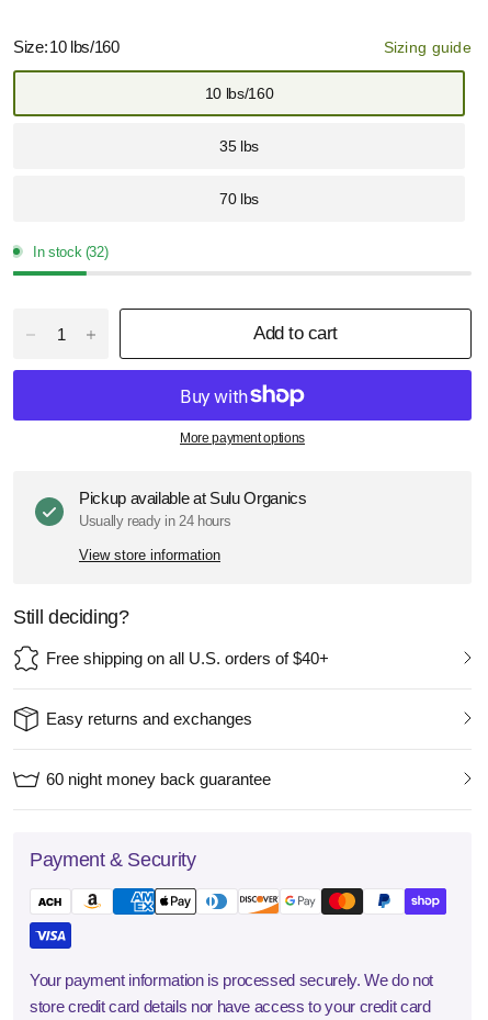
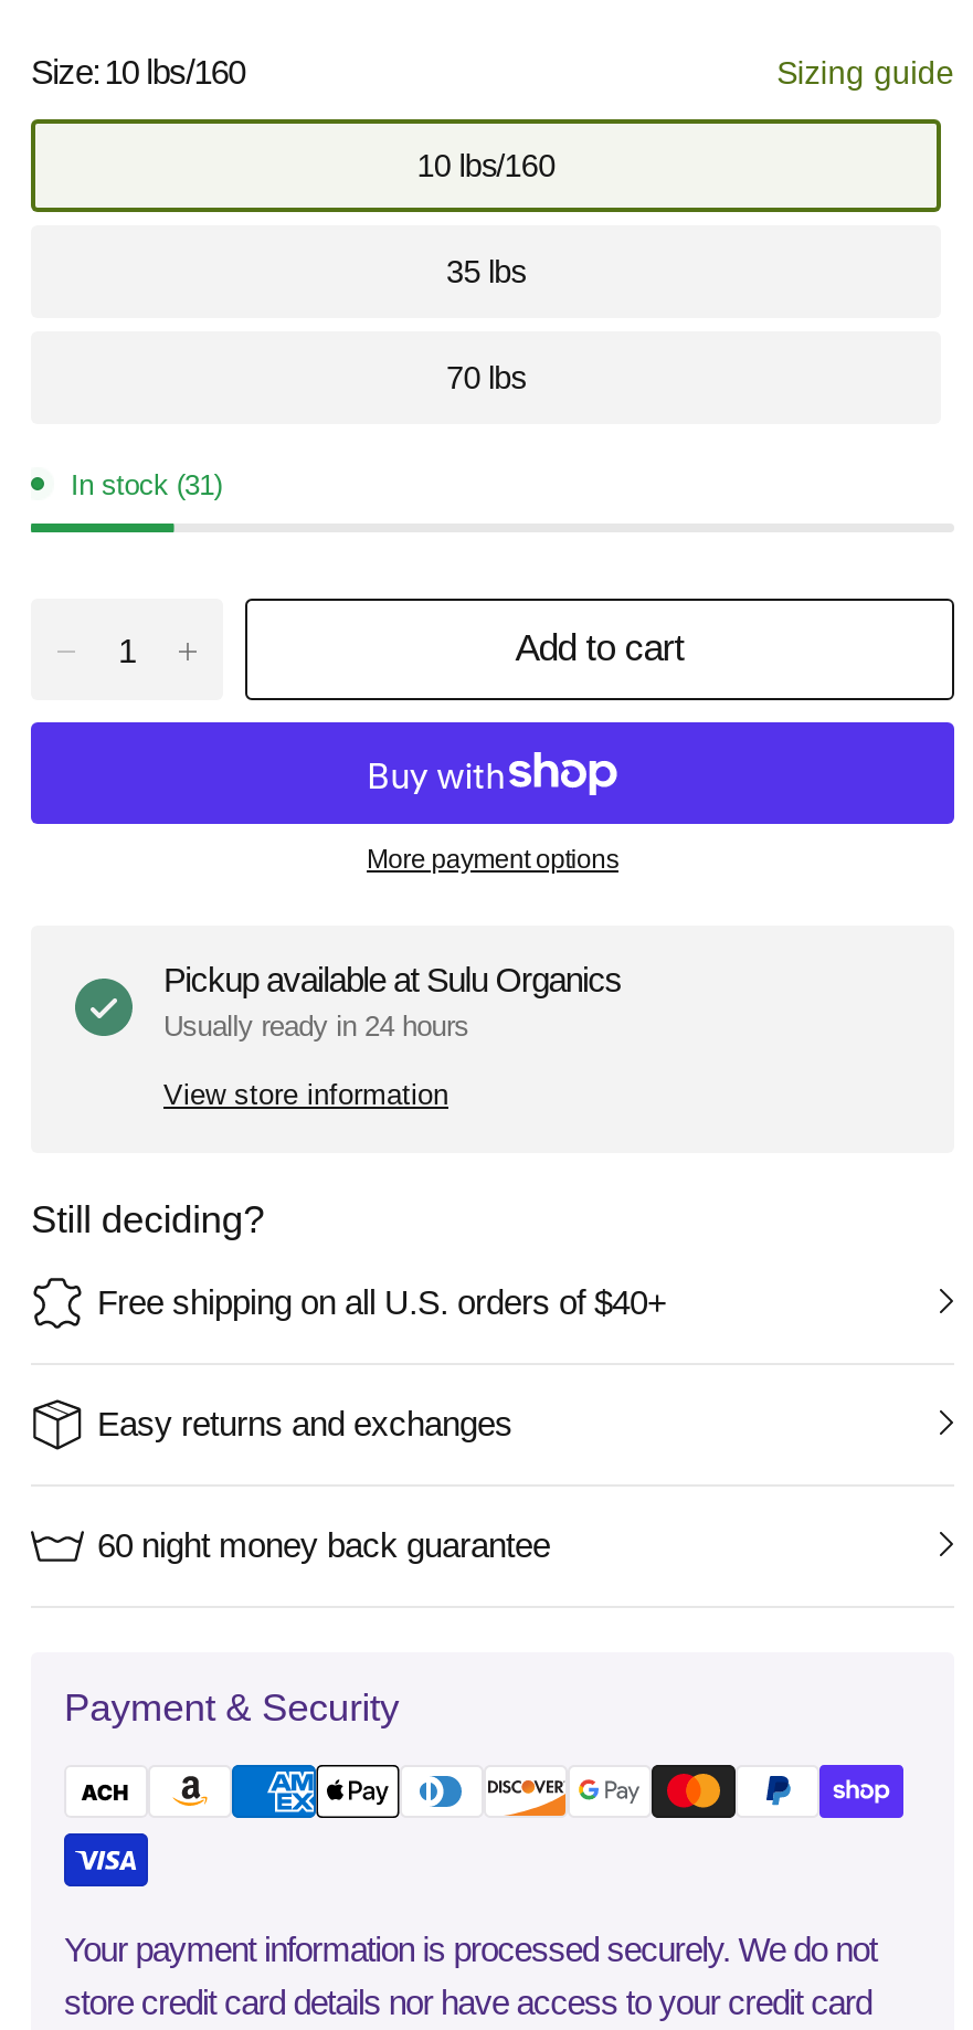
- In stock (32)
+ In stock (31)
